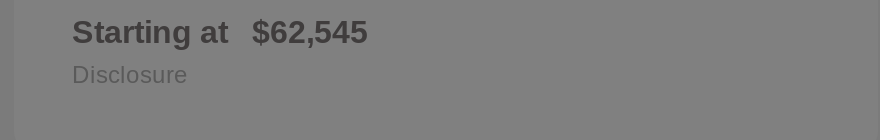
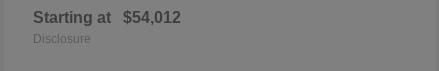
- Starting at $62,545
+ Starting at $54,012
